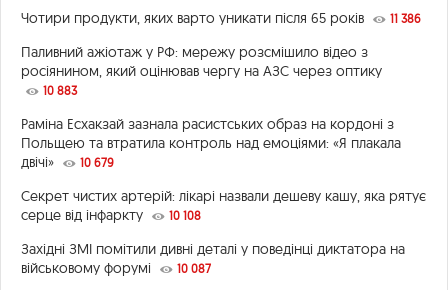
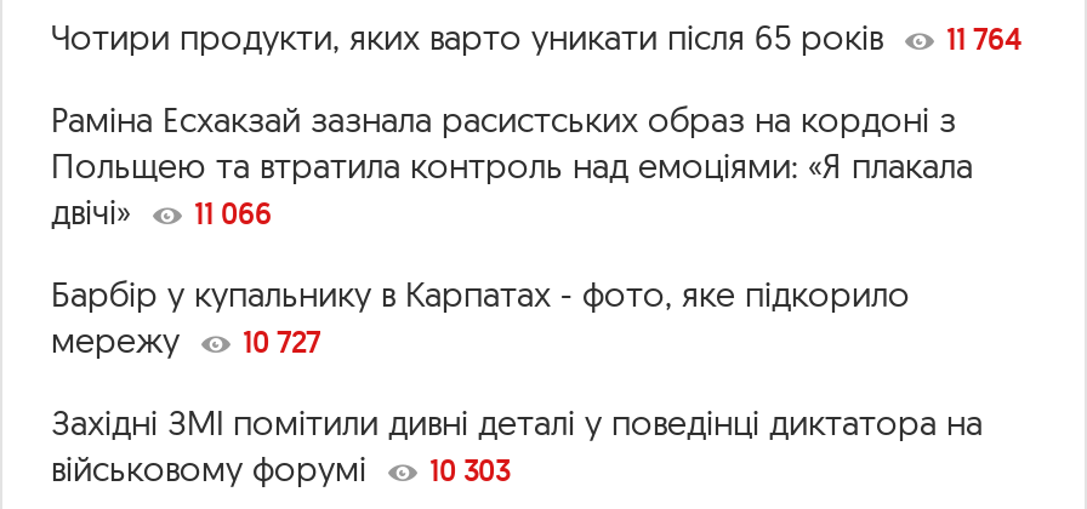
- 11 386
- Паливний ажіотаж у РФ: мережу розсмішило відео з
- росіянином, який оцінював чергу на АЗС через оптику
- 10 883
+ 11 764

- двічі» 10 679
+ двічі» 11 066

- Секрет чистих артерій: лікарі назвали дешеву кашу, яка рятує
- серце від інфаркту
- 10 108
+ Барбір у купальнику в Карпатах - фото, яке підкорило
+ мережу
+ 10 727

- військовому форумі 10 087
+ військовому форумі 10 303
